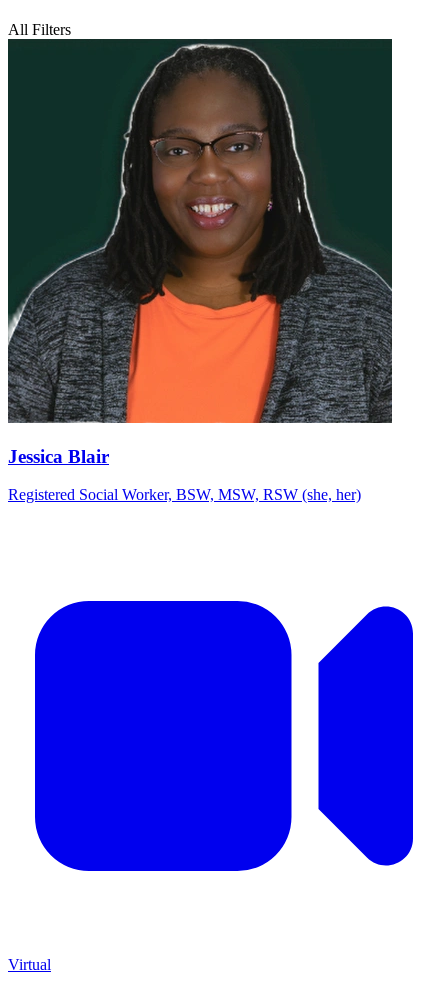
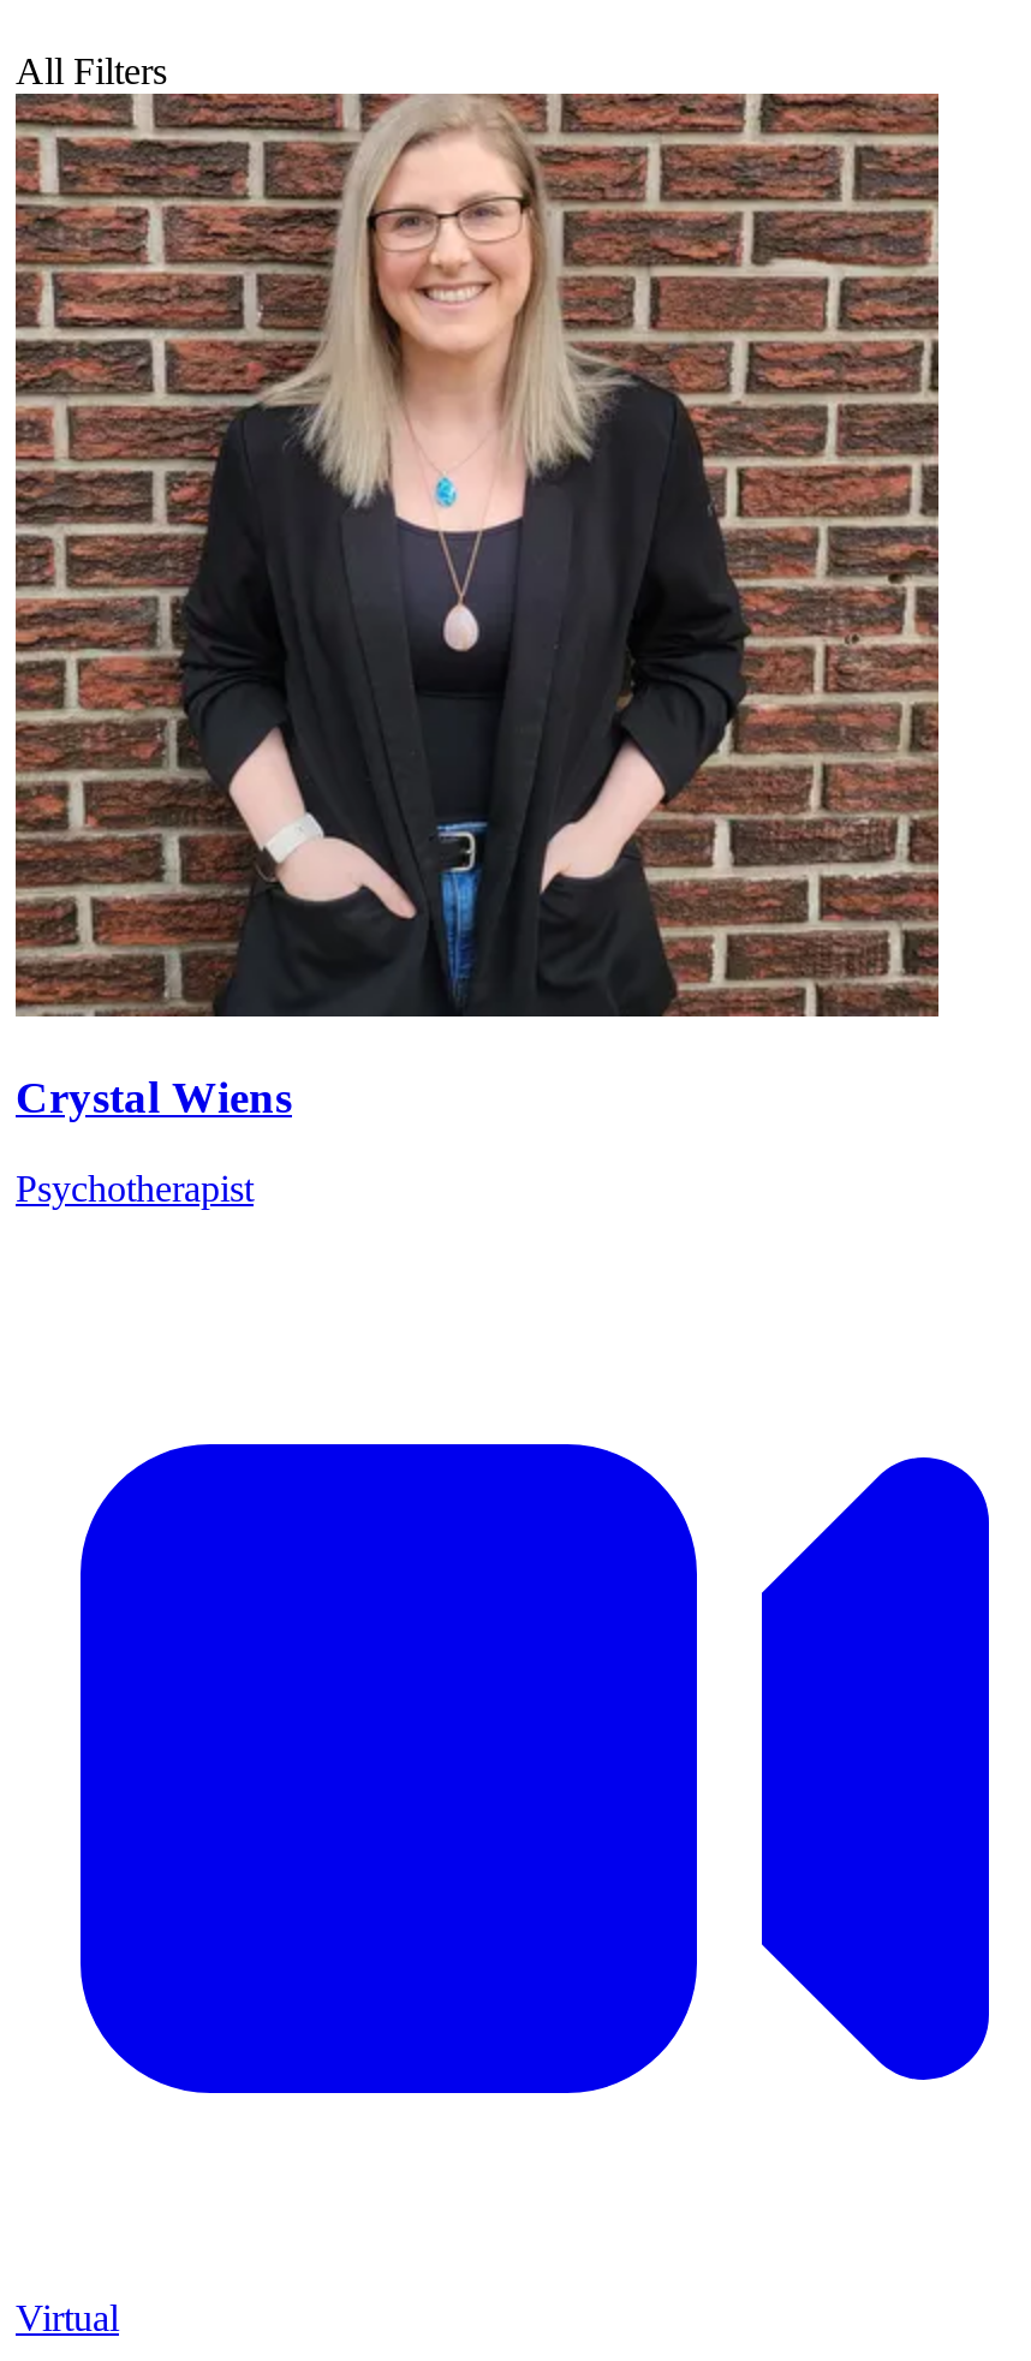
- [image]
- Jessica Blair
+ [image]
+ Crystal Wiens

- Registered Social Worker, BSW, MSW, RSW (she, her)
+ Psychotherapist
